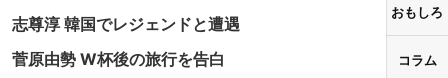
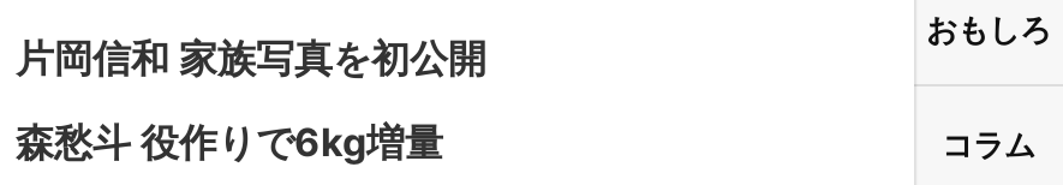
- 志尊淳 韓国でレジェンドと遭遇
+ 片岡信和 家族写真を初公開

- 菅原由勢 W杯後の旅行を告白
+ 森愁斗 役作りで6kg増量
